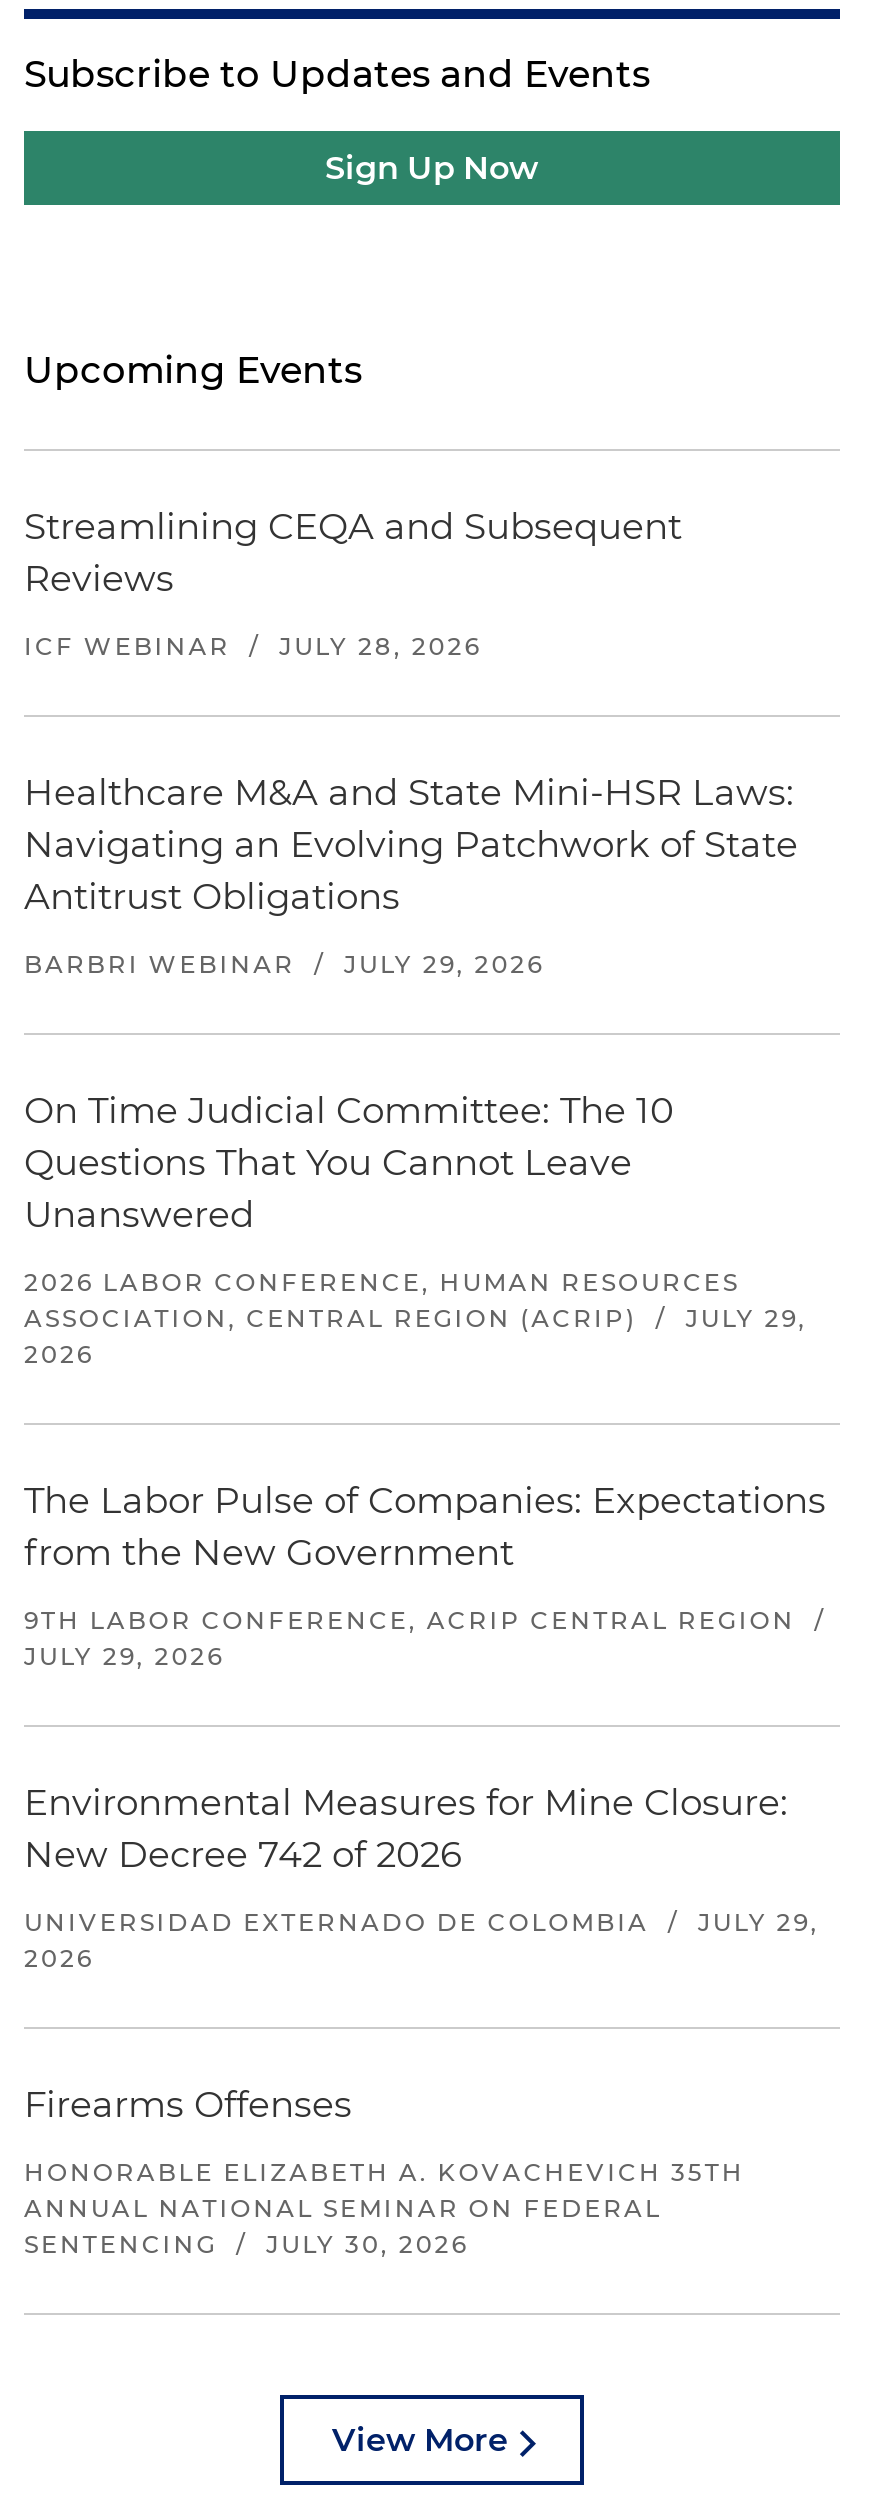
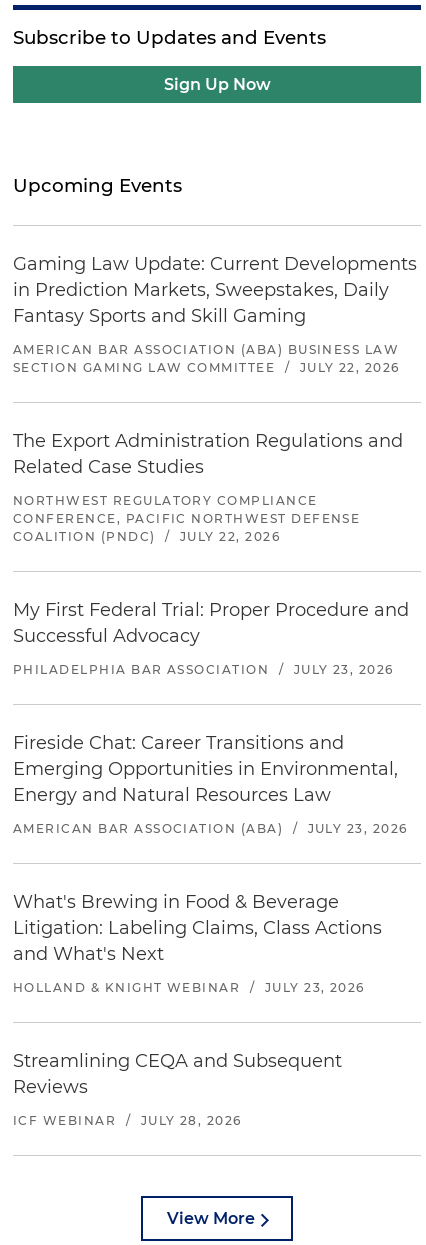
+ Gaming Law Update: Current Developments
+ in Prediction Markets, Sweepstakes, Daily
+ Fantasy Sports and Skill Gaming
+ AMERICAN BAR ASSOCIATION (ABA) BUSINESS LAW
+ SECTION GAMING LAW COMMITTEE / JULY 22, 2026
+ The Export Administration Regulations and
+ Related Case Studies
+ NORTHWEST REGULATORY COMPLIANCE
+ CONFERENCE, PACIFIC NORTHWEST DEFENSE
+ COALITION (PNDC) / JULY 22, 2026
+ My First Federal Trial: Proper Procedure and
+ Successful Advocacy
+ PHILADELPHIA BAR ASSOCIATION / JULY 23, 2026
+ Fireside Chat: Career Transitions and
+ Emerging Opportunities in Environmental,
+ Energy and Natural Resources Law
+ AMERICAN BAR ASSOCIATION (ABA) / JULY 23, 2026
+ What's Brewing in Food & Beverage
+ Litigation: Labeling Claims, Class Actions
+ and What's Next
+ HOLLAND & KNIGHT WEBINAR / JULY 23, 2026

moved down: Streamlining CEQA and Subsequent | Reviews | ICF WEBINAR / JULY 28, 2026

- Healthcare M&A and State Mini-HSR Laws:
- Navigating an Evolving Patchwork of State
- Antitrust Obligations
- BARBRI WEBINAR / JULY 29, 2026
- On Time Judicial Committee: The 10
- Questions That You Cannot Leave
- Unanswered
- 2026 LABOR CONFERENCE, HUMAN RESOURCES
- ASSOCIATION, CENTRAL REGION (ACRIP) / JULY 29,
- 2026
- The Labor Pulse of Companies: Expectations
- from the New Government
- 9TH LABOR CONFERENCE, ACRIP CENTRAL REGION /
- JULY 29, 2026
- Environmental Measures for Mine Closure:
- New Decree 742 of 2026
- UNIVERSIDAD EXTERNADO DE COLOMBIA / JULY 29,
- 2026
- Firearms Offenses
- HONORABLE ELIZABETH A. KOVACHEVICH 35TH
- ANNUAL NATIONAL SEMINAR ON FEDERAL
- SENTENCING / JULY 30, 2026
